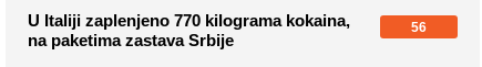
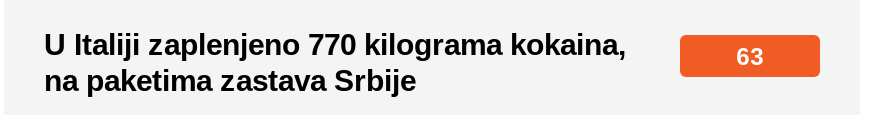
- 56
+ 63
